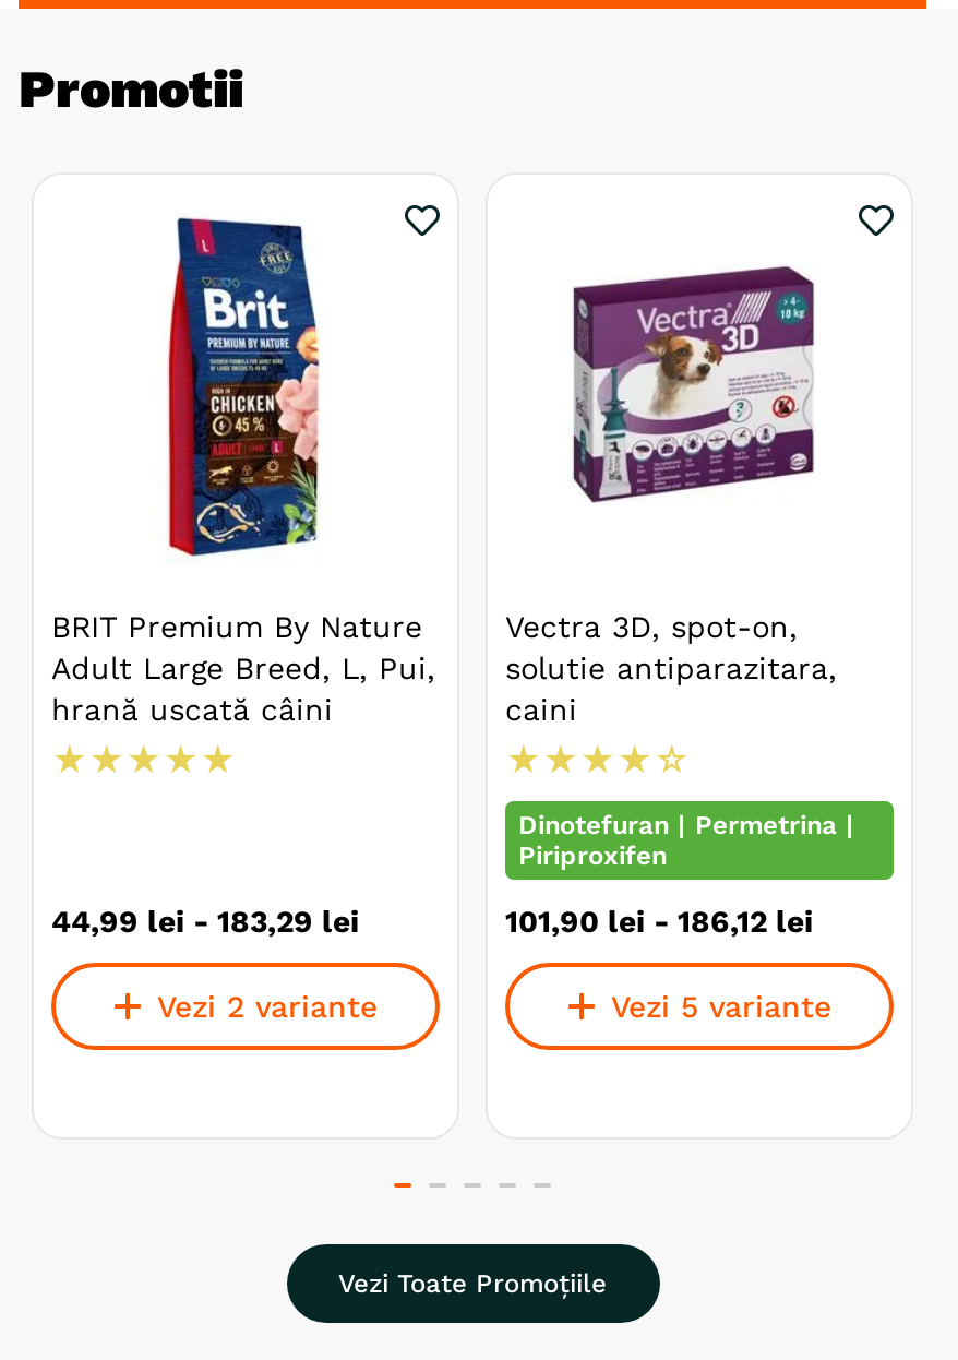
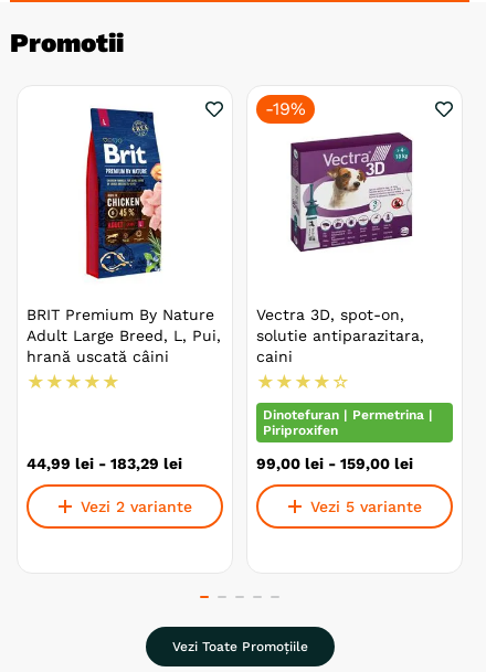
+ -19%

- 101,90 lei - 186,12 lei
+ 99,00 lei - 159,00 lei
